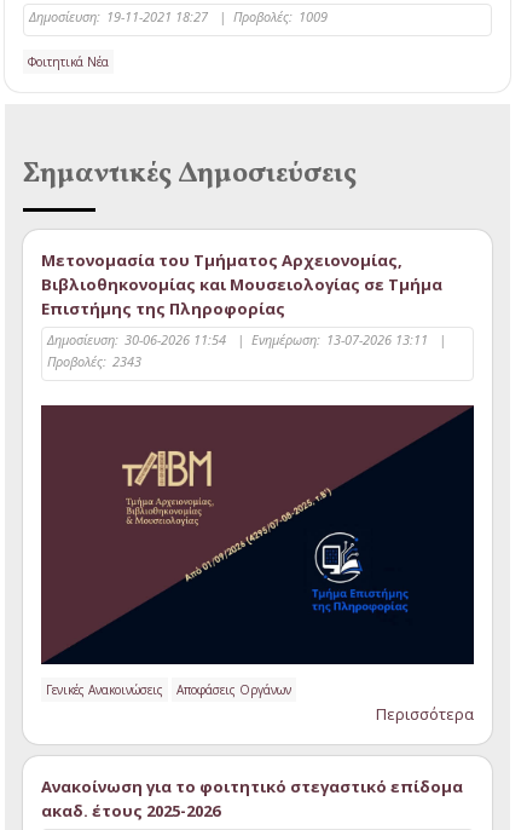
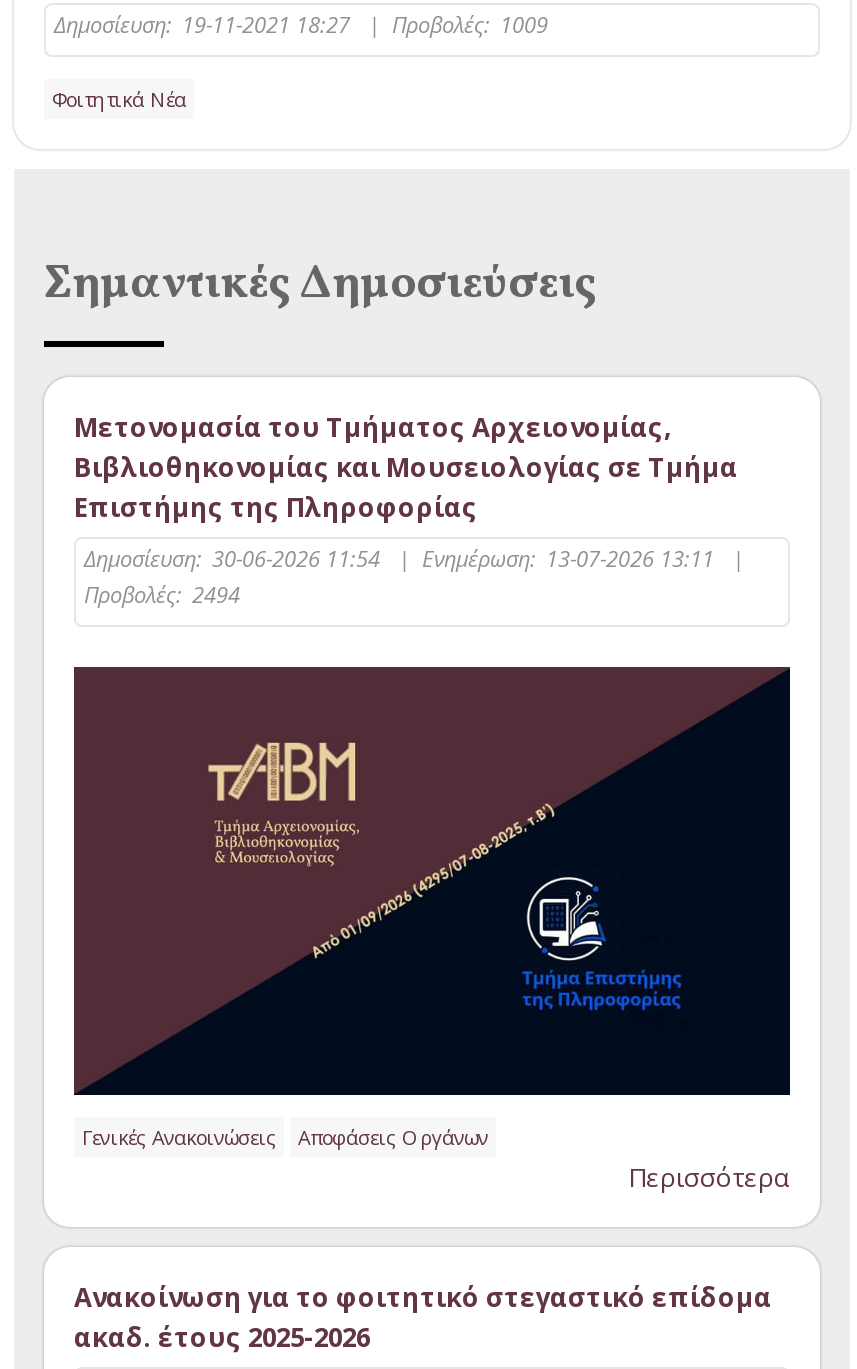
- Προβολές: 2343
+ Προβολές: 2494
